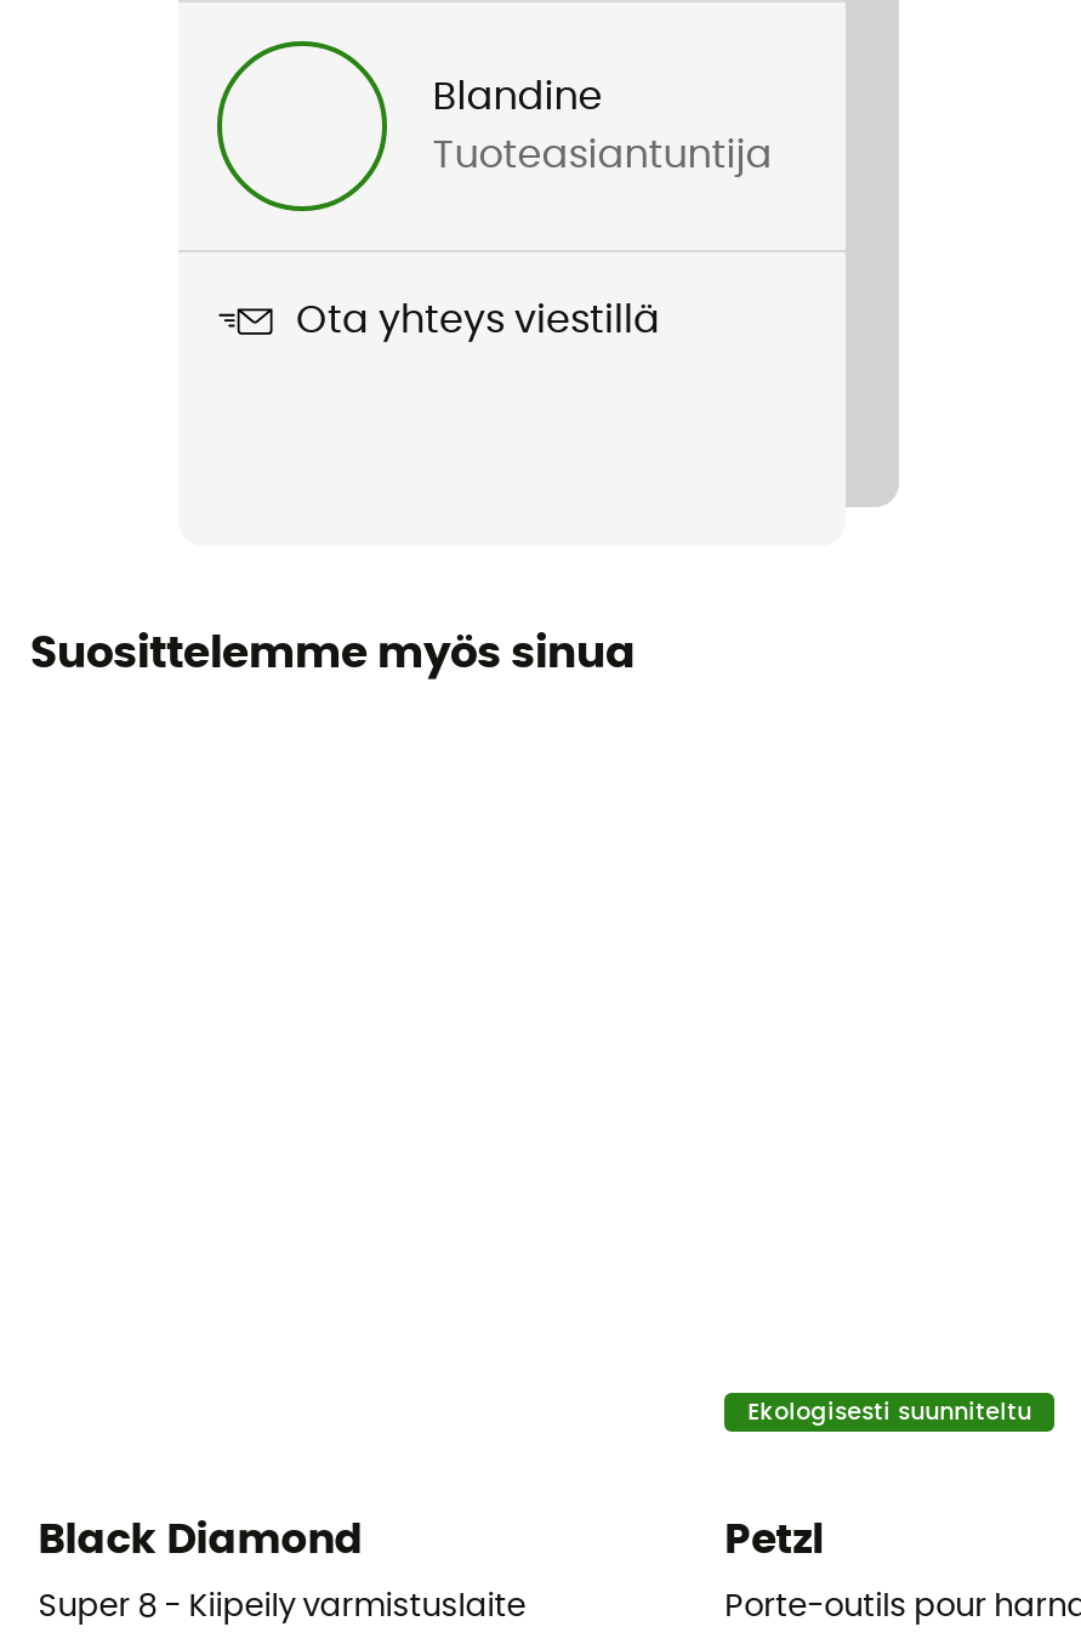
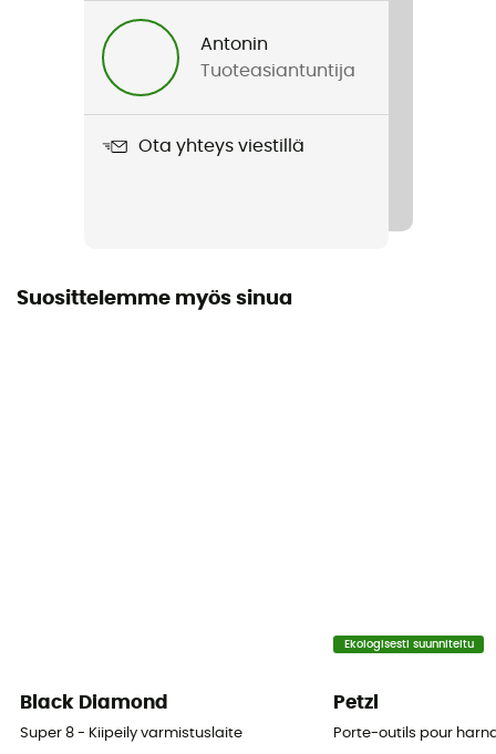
- Blandine
+ Antonin
